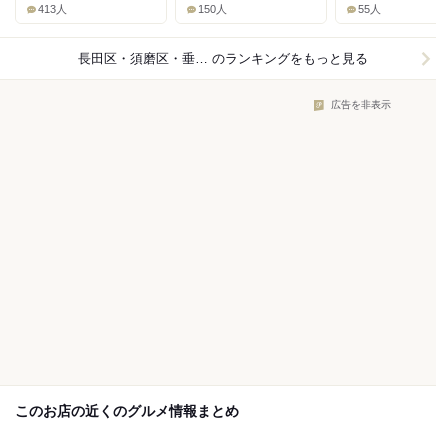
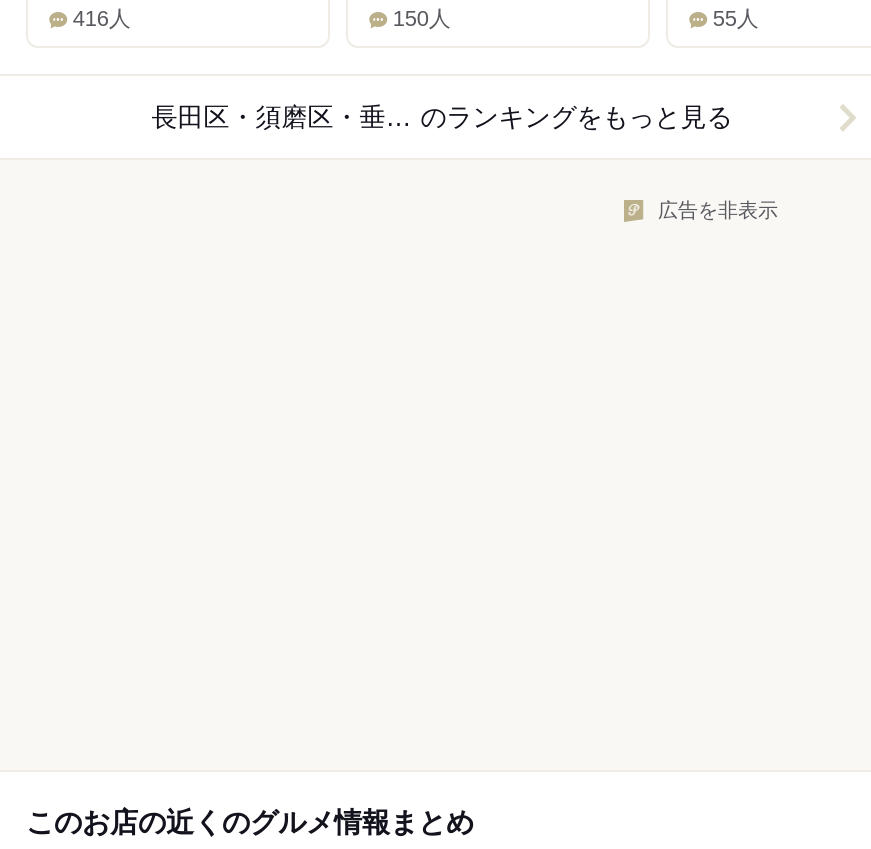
- 413人
+ 416人
